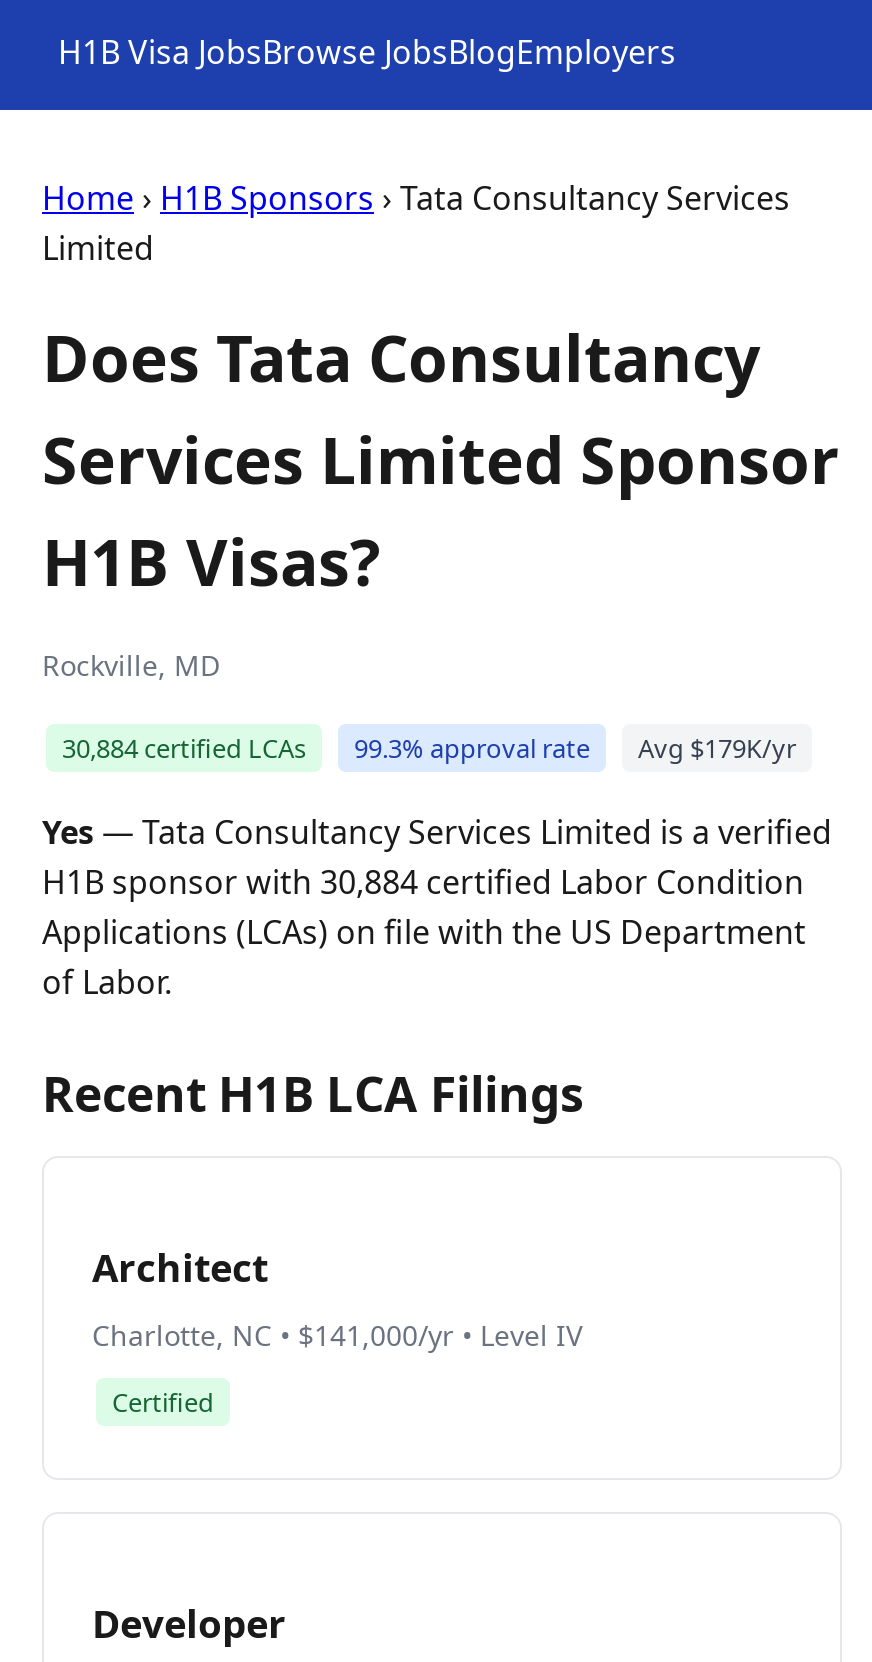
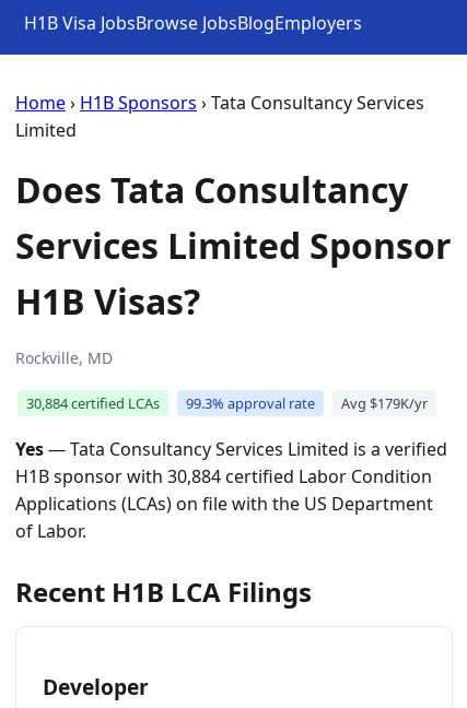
- Architect
- Charlotte, NC • $141,000/yr • Level IV
- Certified
